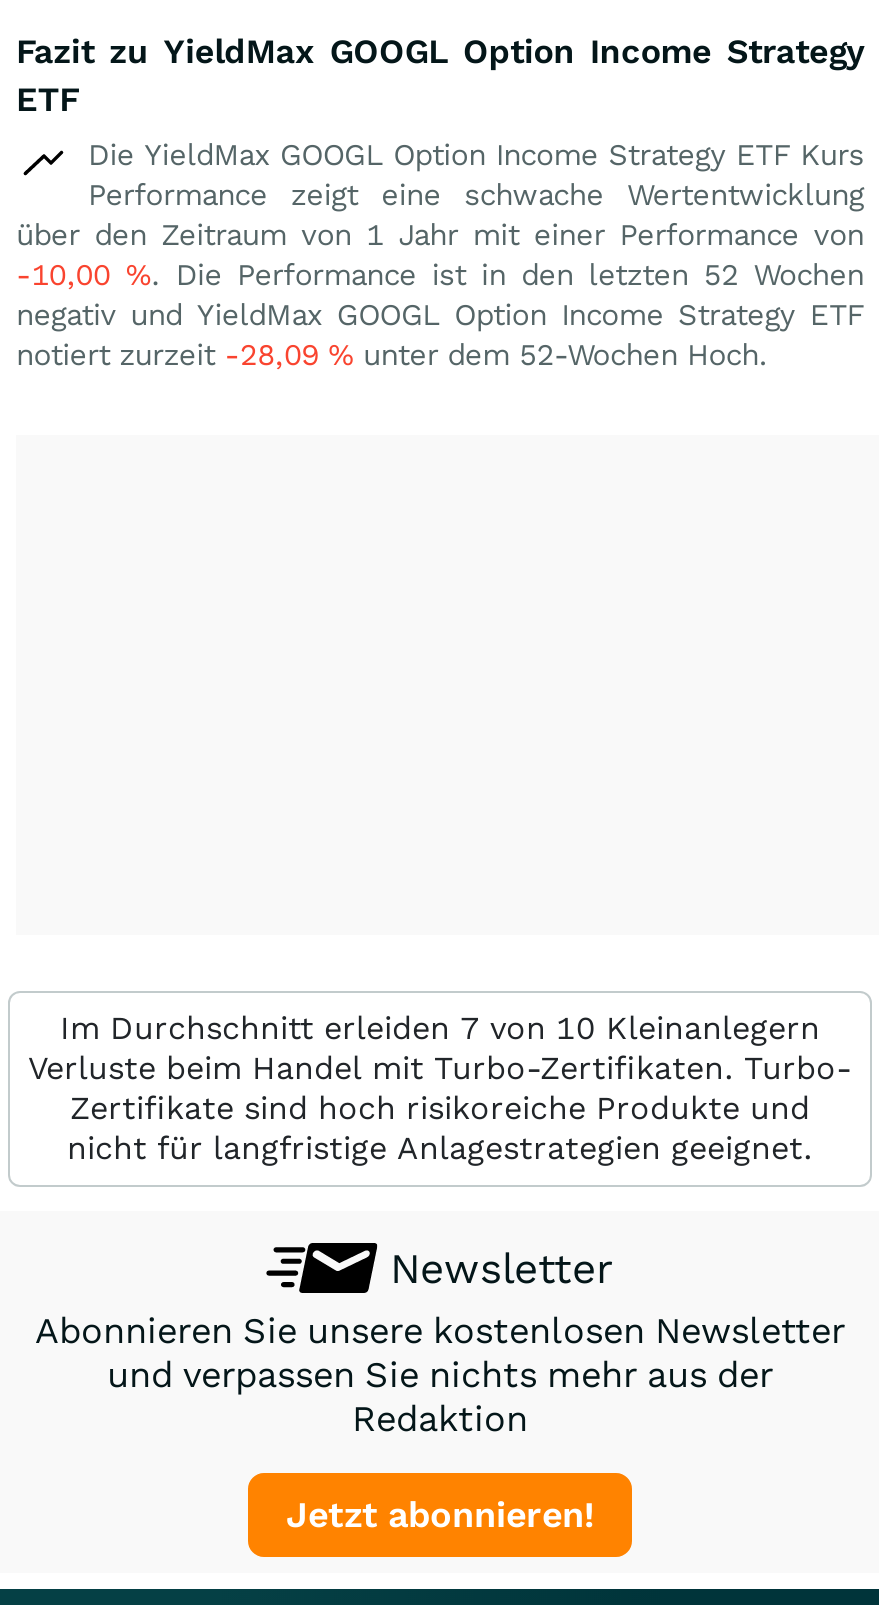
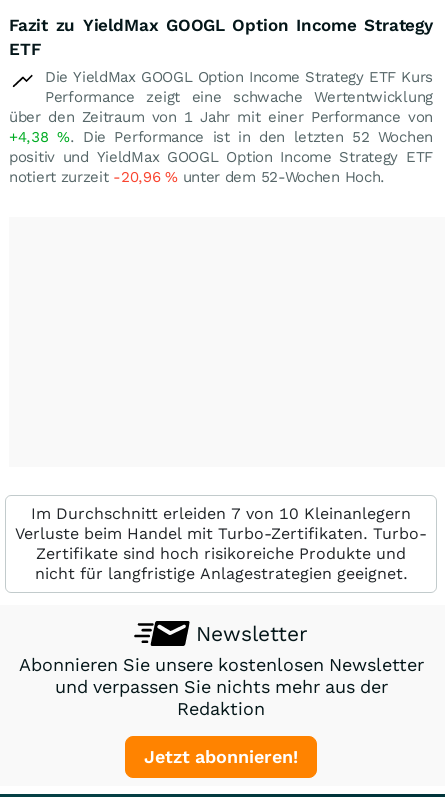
- -10,00%. Die Performance ist in den letzten 52 Wochen
+ +4,38%. Die Performance ist in den letzten 52 Wochen

- negativ und YieldMax GOOGL Option Income Strategy ETF
+ positiv und YieldMax GOOGL Option Income Strategy ETF

- notiert zurzeit -28,09% unter dem 52-Wochen Hoch.
+ notiert zurzeit -20,96% unter dem 52-Wochen Hoch.
